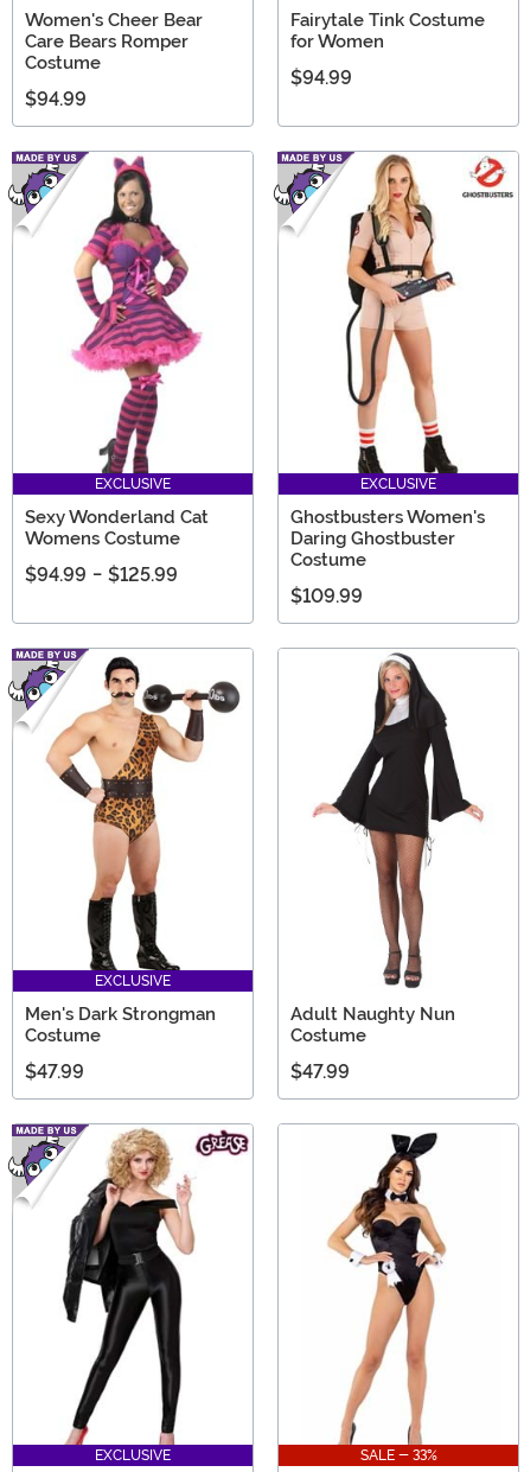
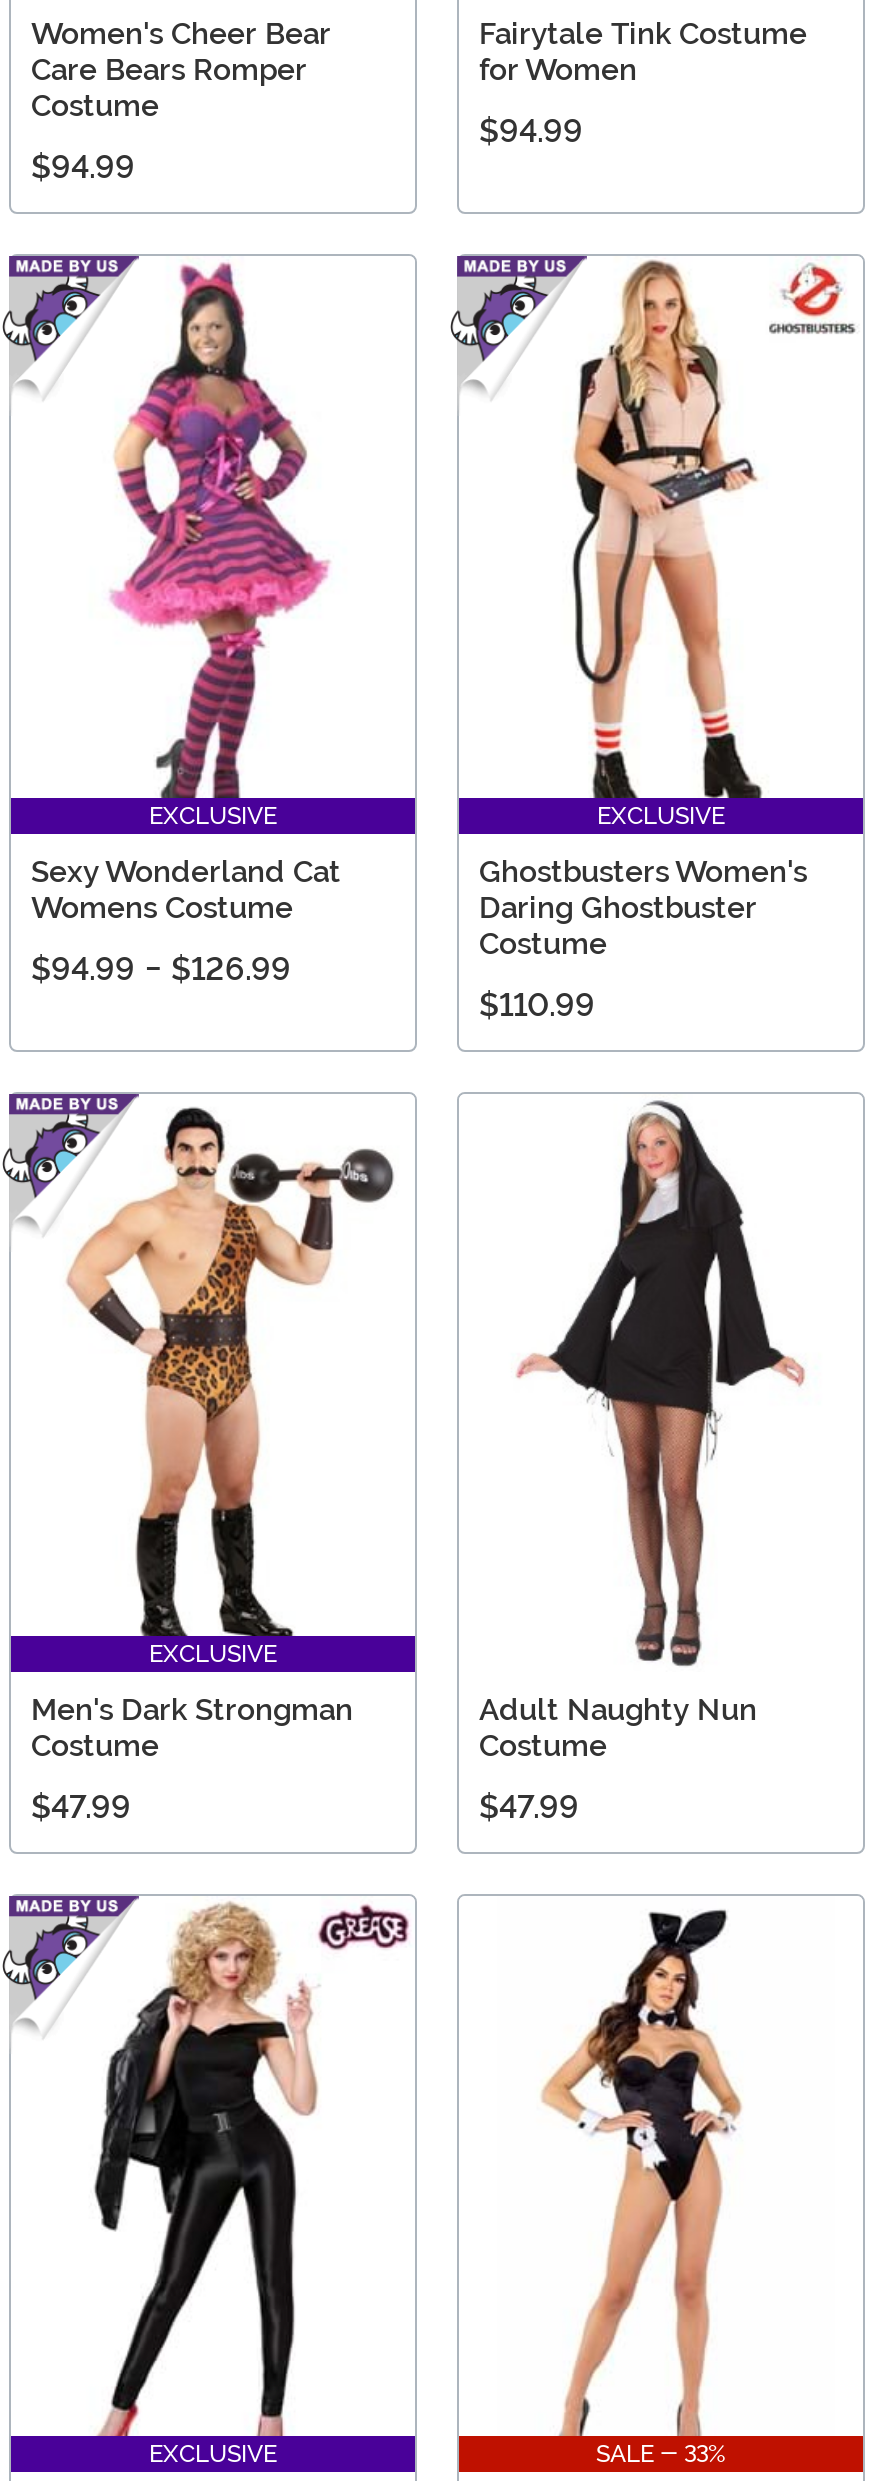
- $94.99 - $125.99
+ $94.99 - $126.99

- $109.99
+ $110.99
